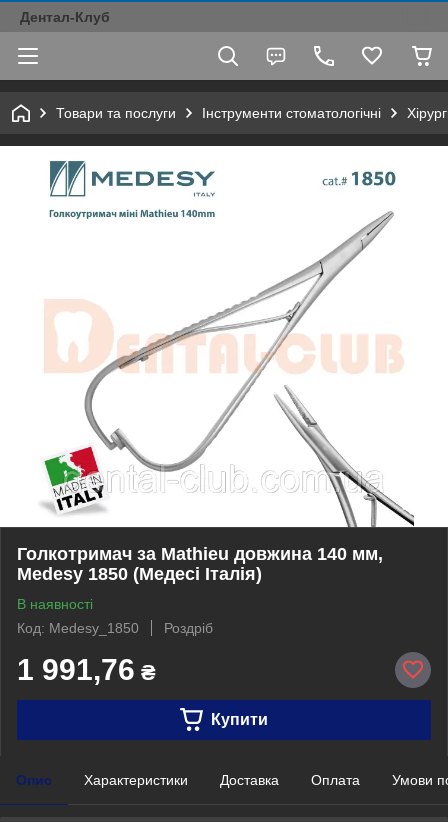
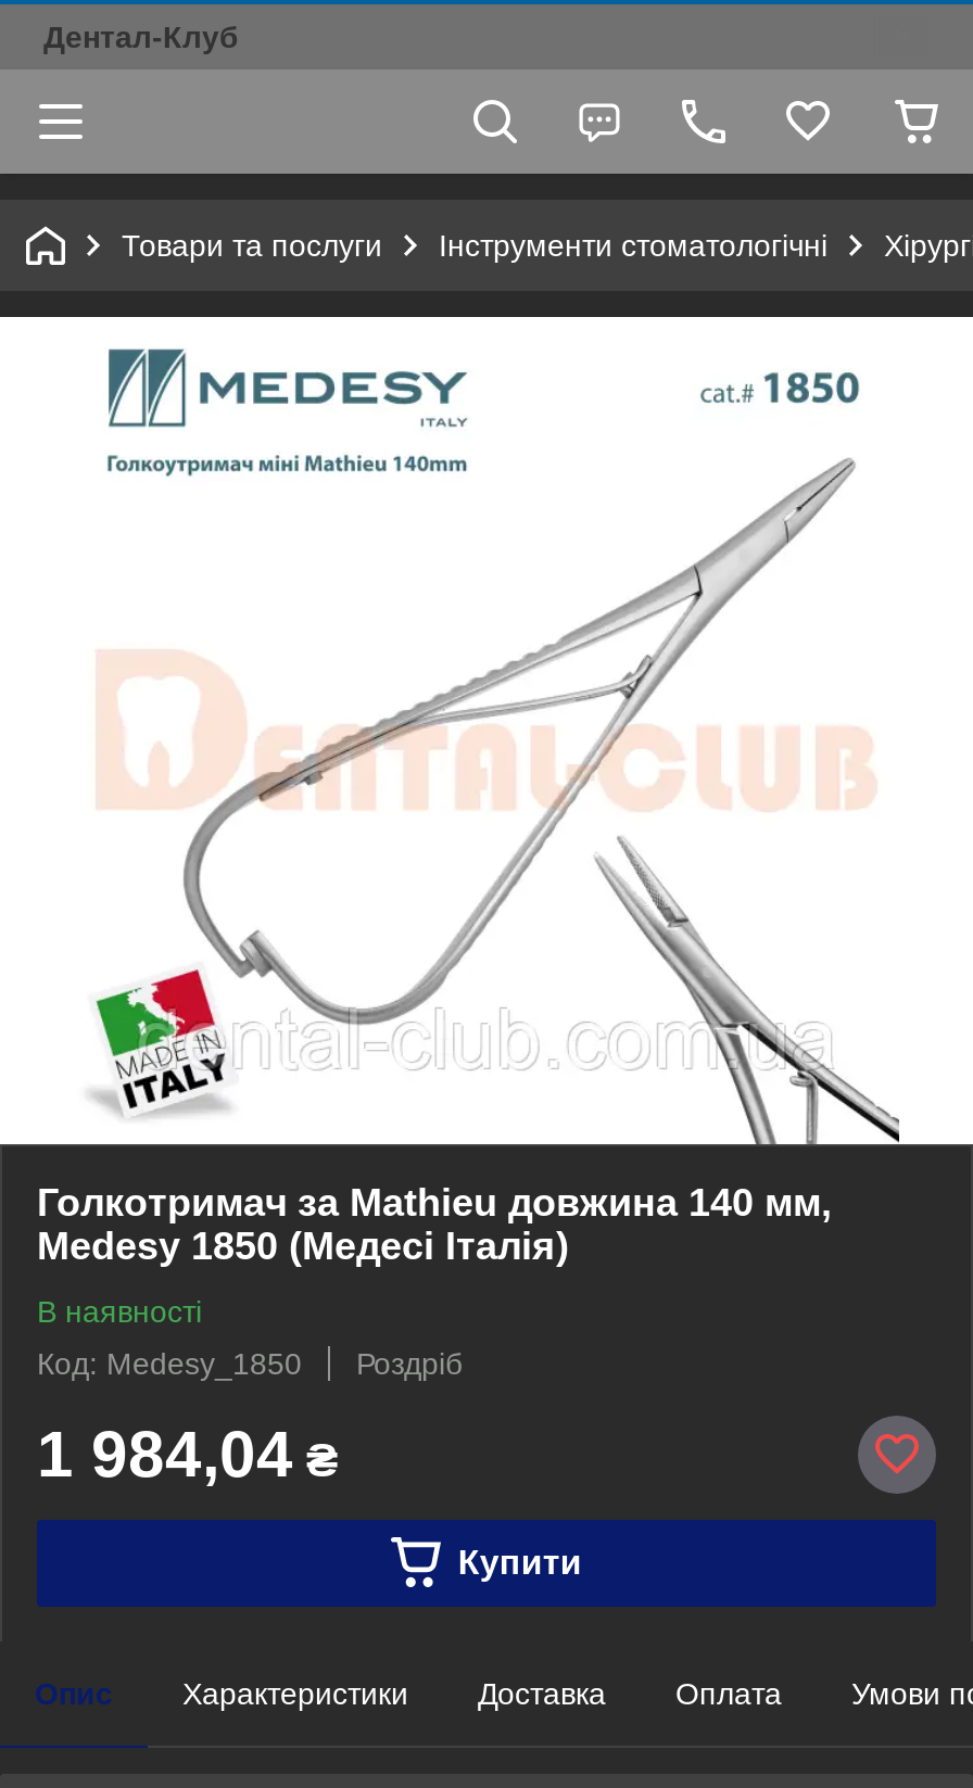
- 1 991,76 ₴
+ 1 984,04 ₴
